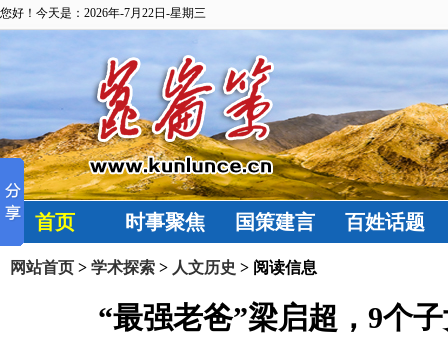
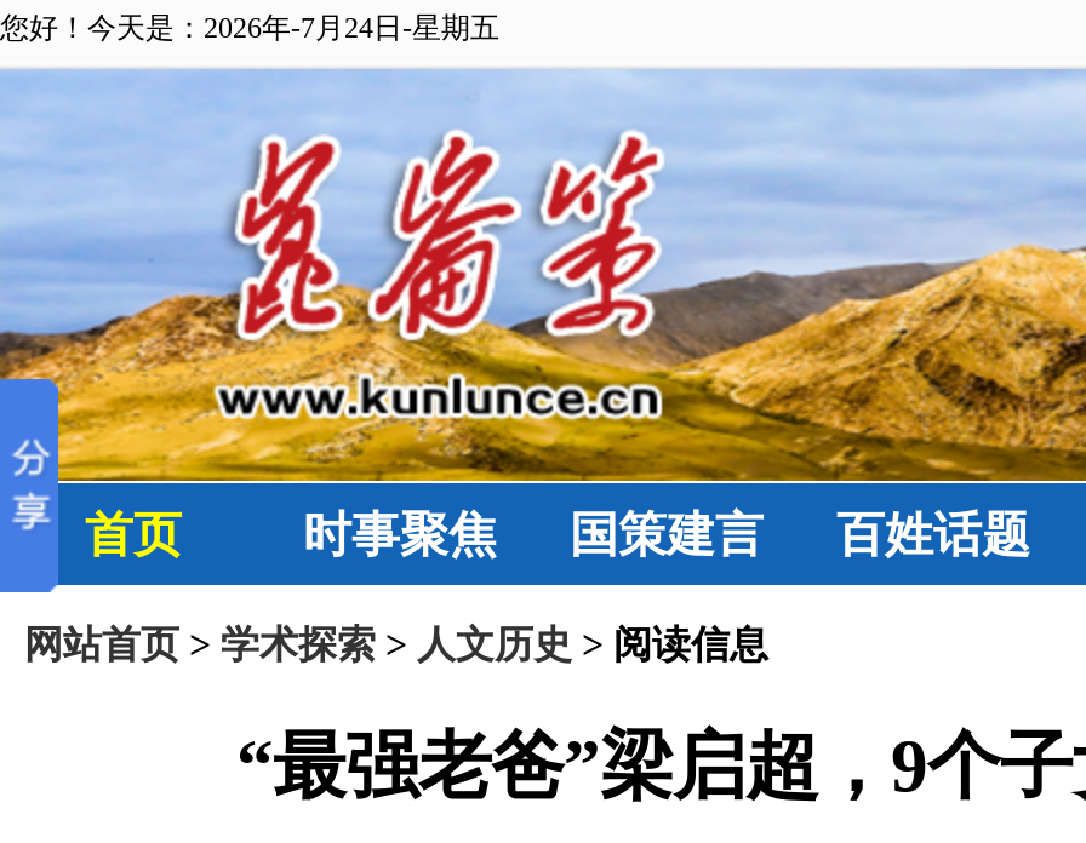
- 您好！今天是：2026年-7月22日-星期三
+ 您好！今天是：2026年-7月24日-星期五
